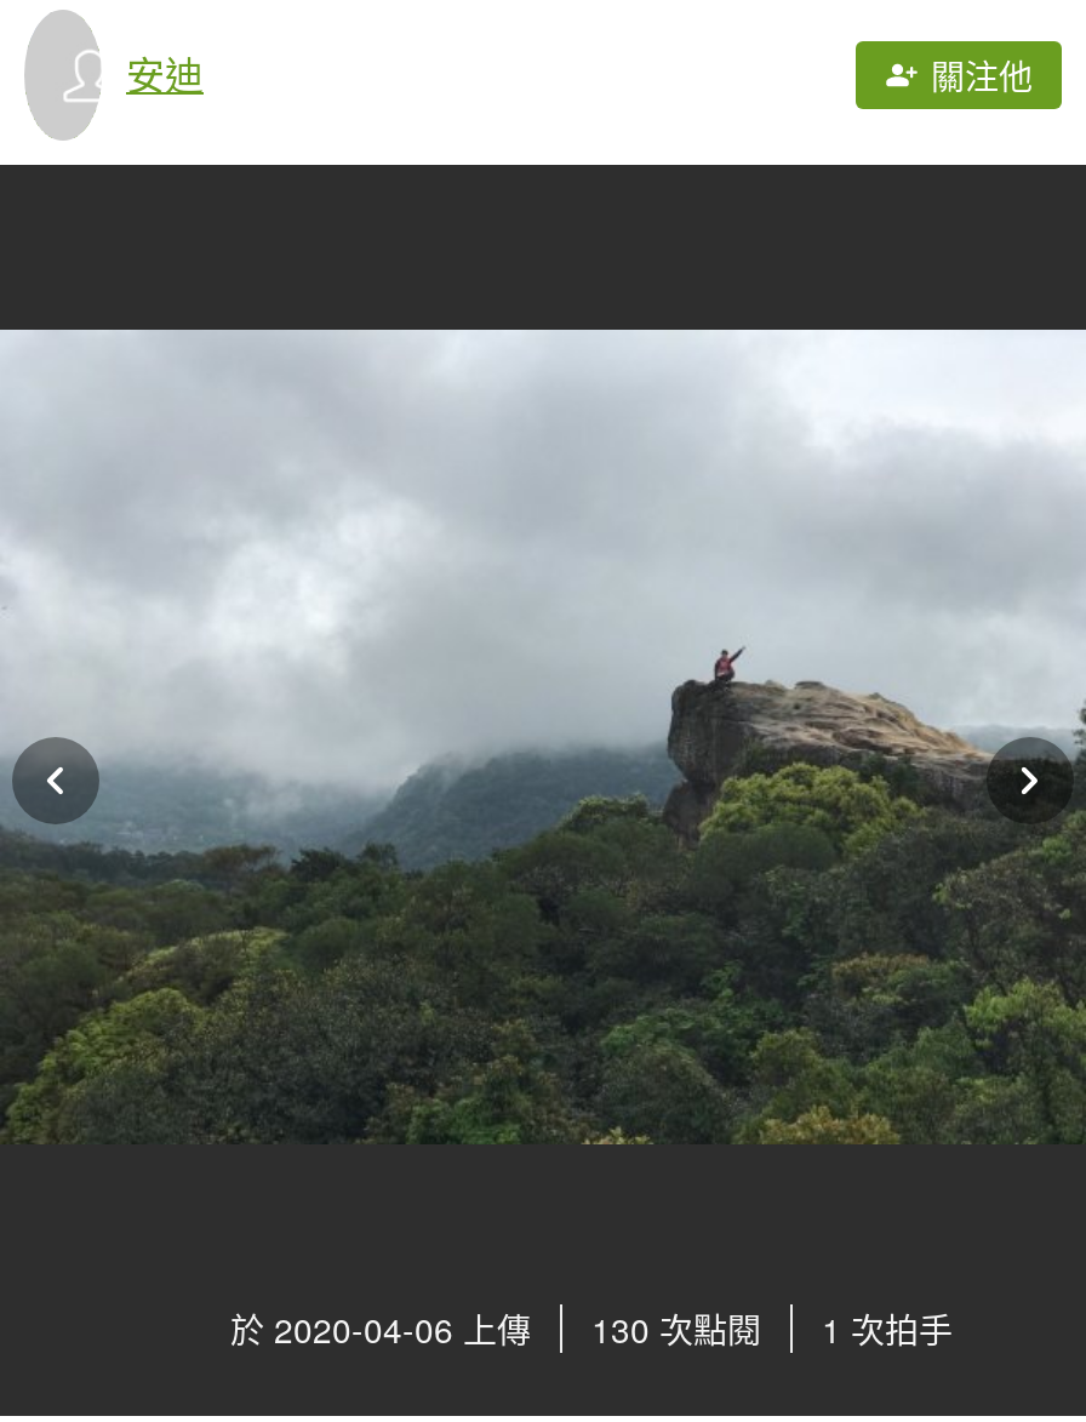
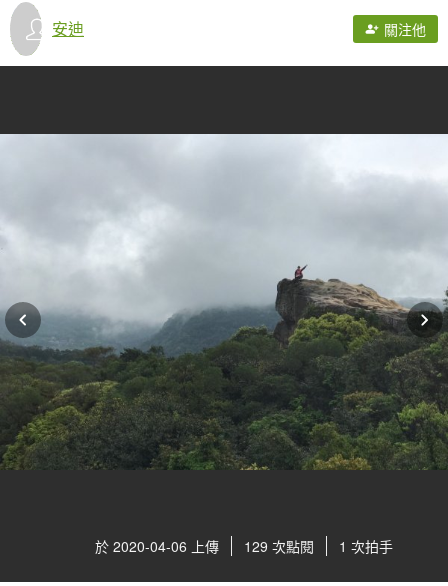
- 於 2020-04-06 上傳 130 次點閱 1 次拍手
+ 於 2020-04-06 上傳 129 次點閱 1 次拍手
